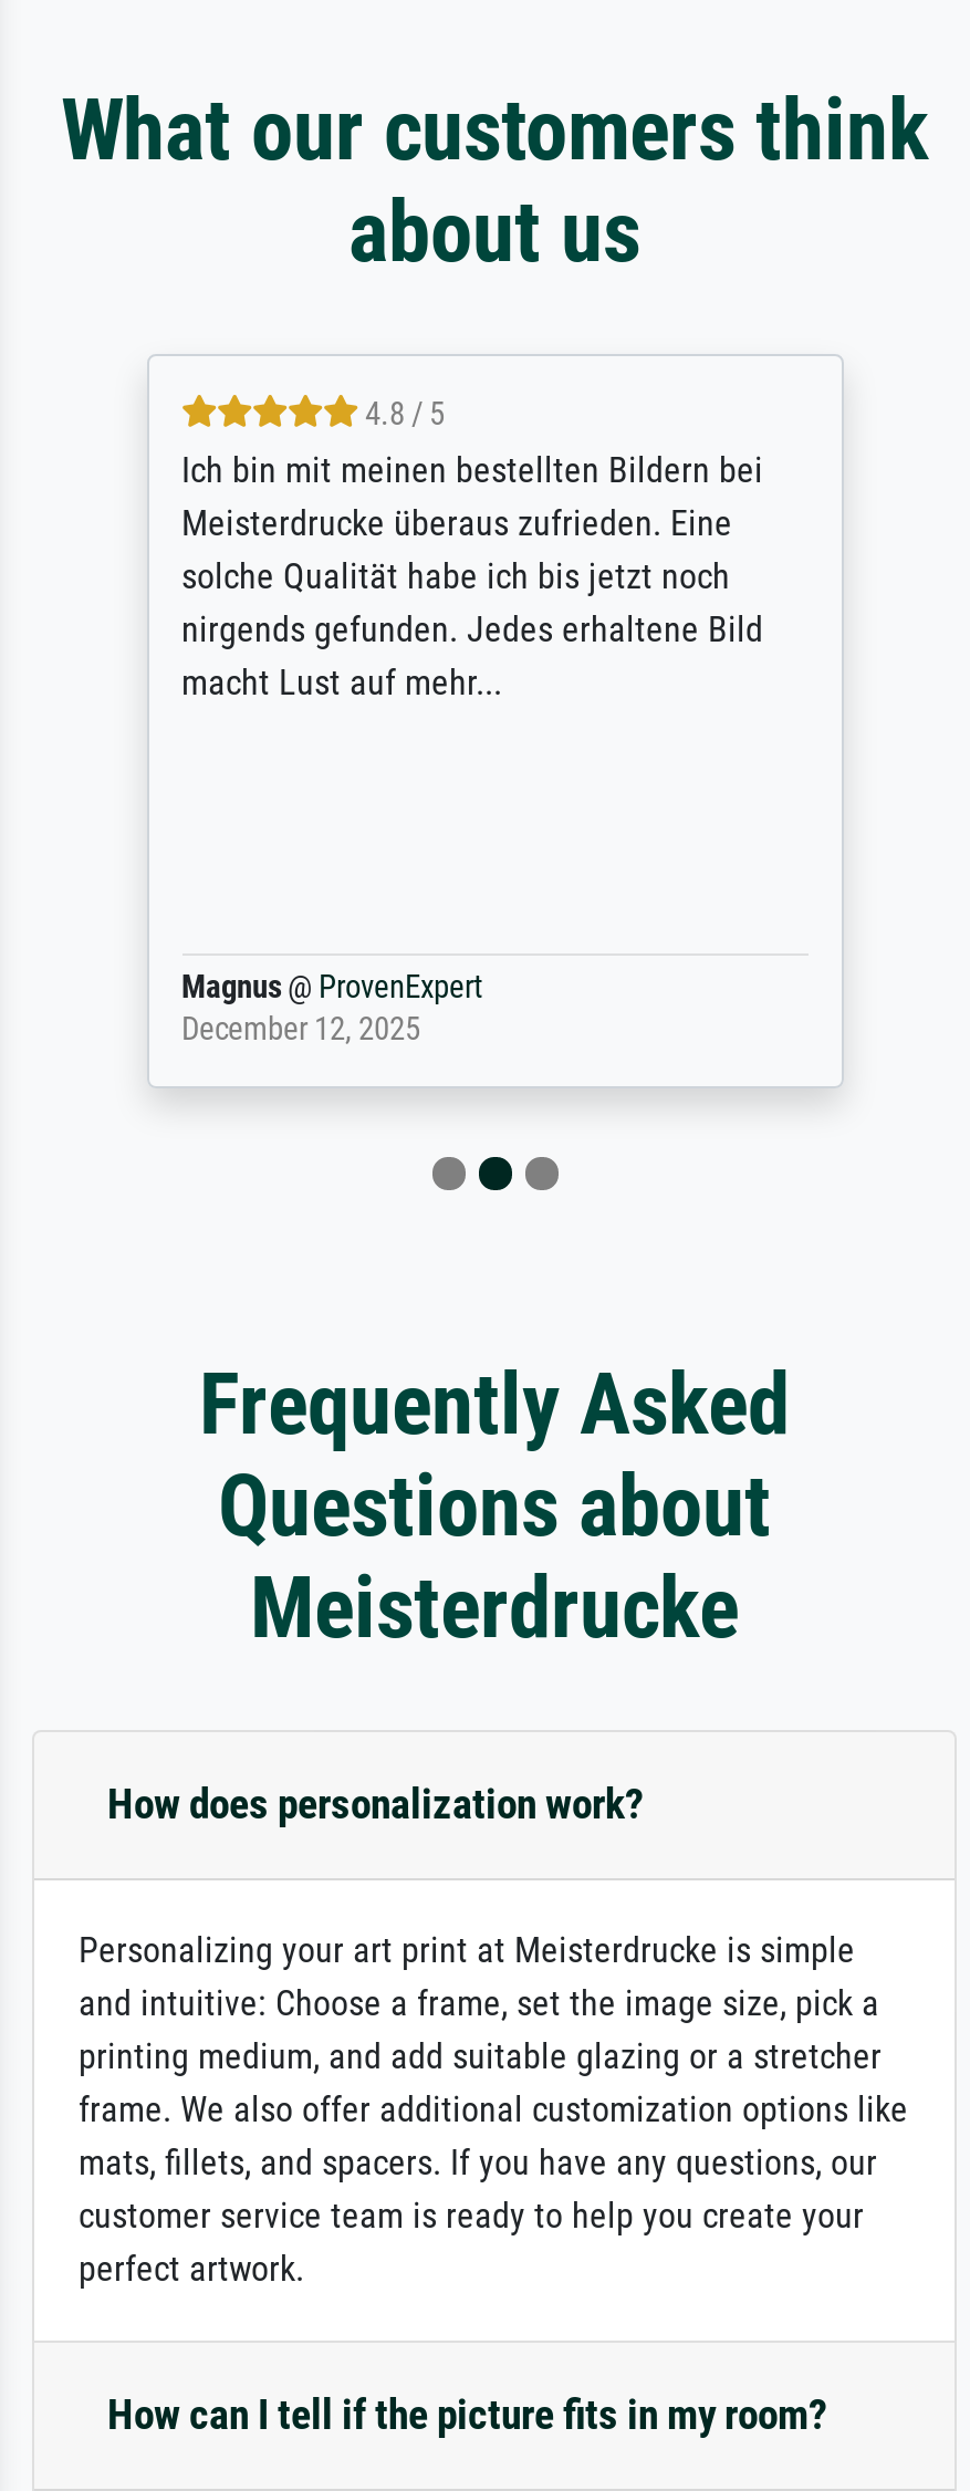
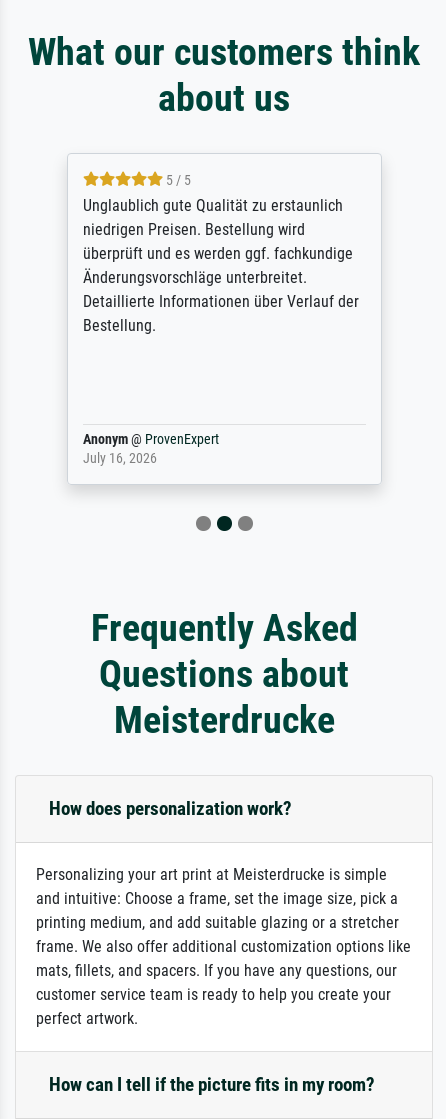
- 4.8 / 5
- Ich bin mit meinen bestellten Bildern bei
- Meisterdrucke überaus zufrieden. Eine
- solche Qualität habe ich bis jetzt noch
- nirgends gefunden. Jedes erhaltene Bild
- macht Lust auf mehr...
+ 5 / 5
+ Unglaublich gute Qualität zu erstaunlich
+ niedrigen Preisen. Bestellung wird
+ überprüft und es werden ggf. fachkundige
+ Änderungsvorschläge unterbreitet.
+ Detaillierte Informationen über Verlauf der
+ Bestellung.

- Magnus @ ProvenExpert
- December 12, 2025
+ Anonym @ ProvenExpert
+ July 16, 2026
